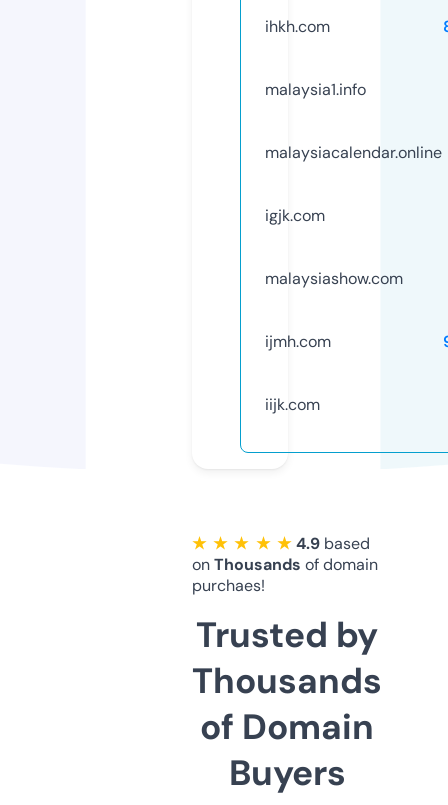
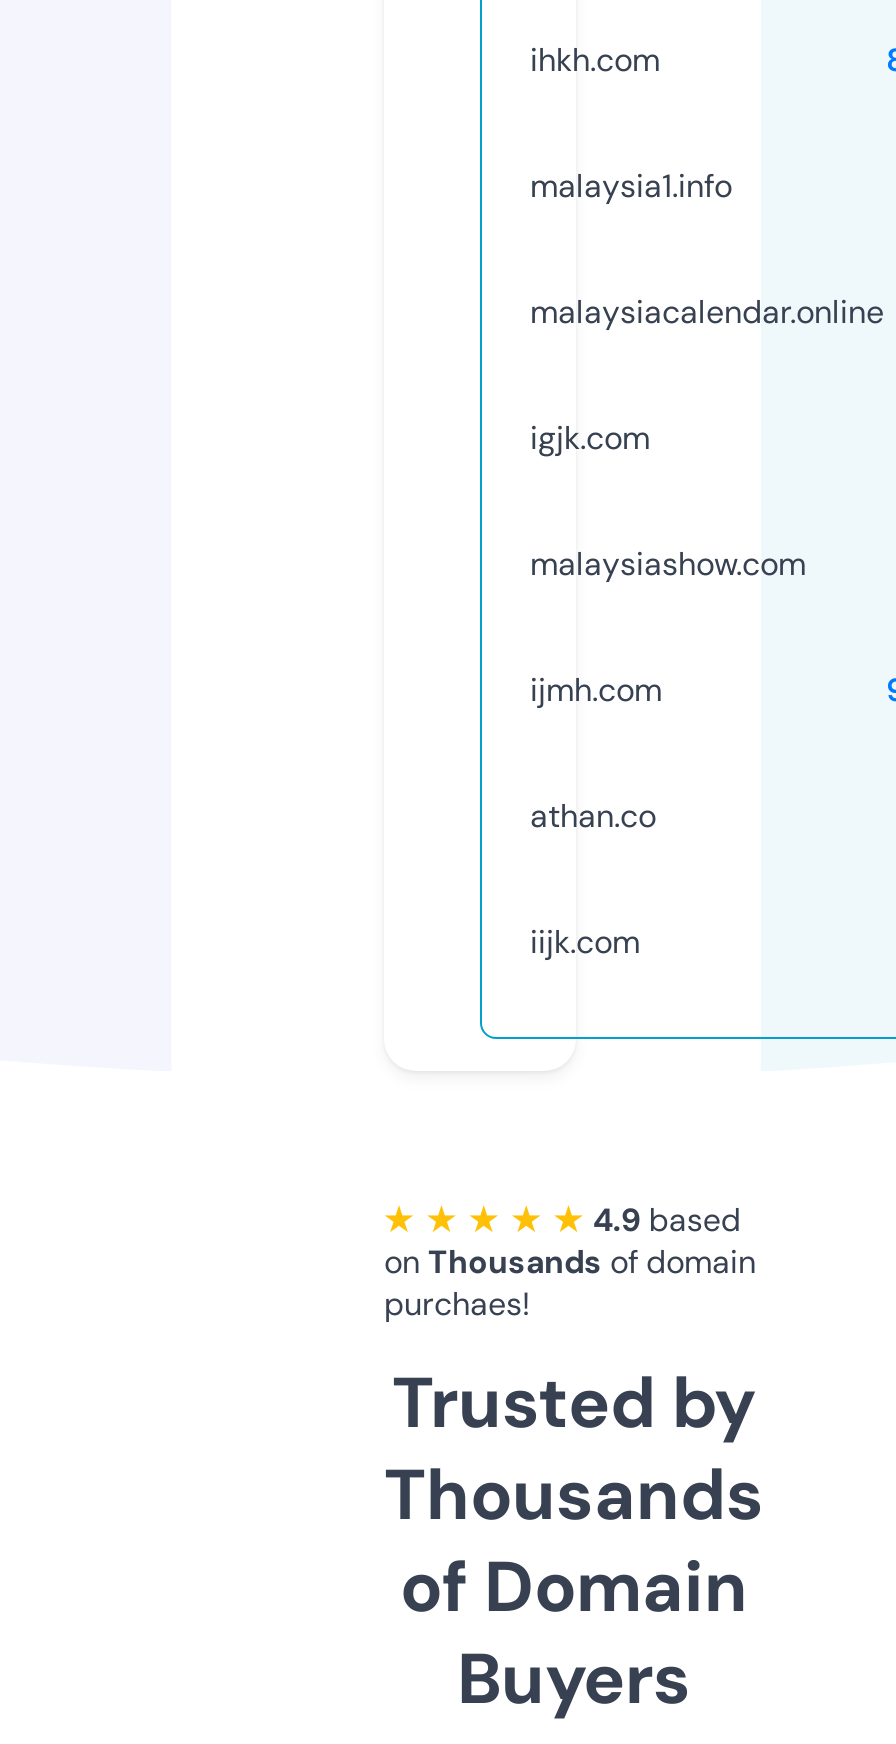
+ athan.co
